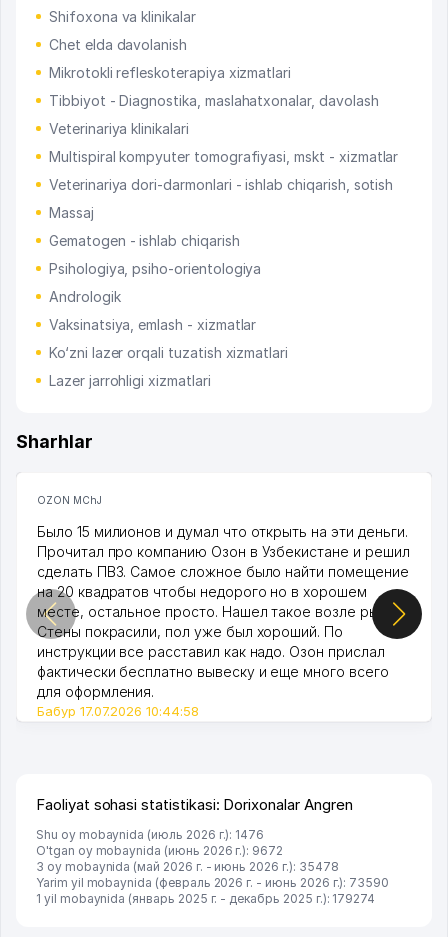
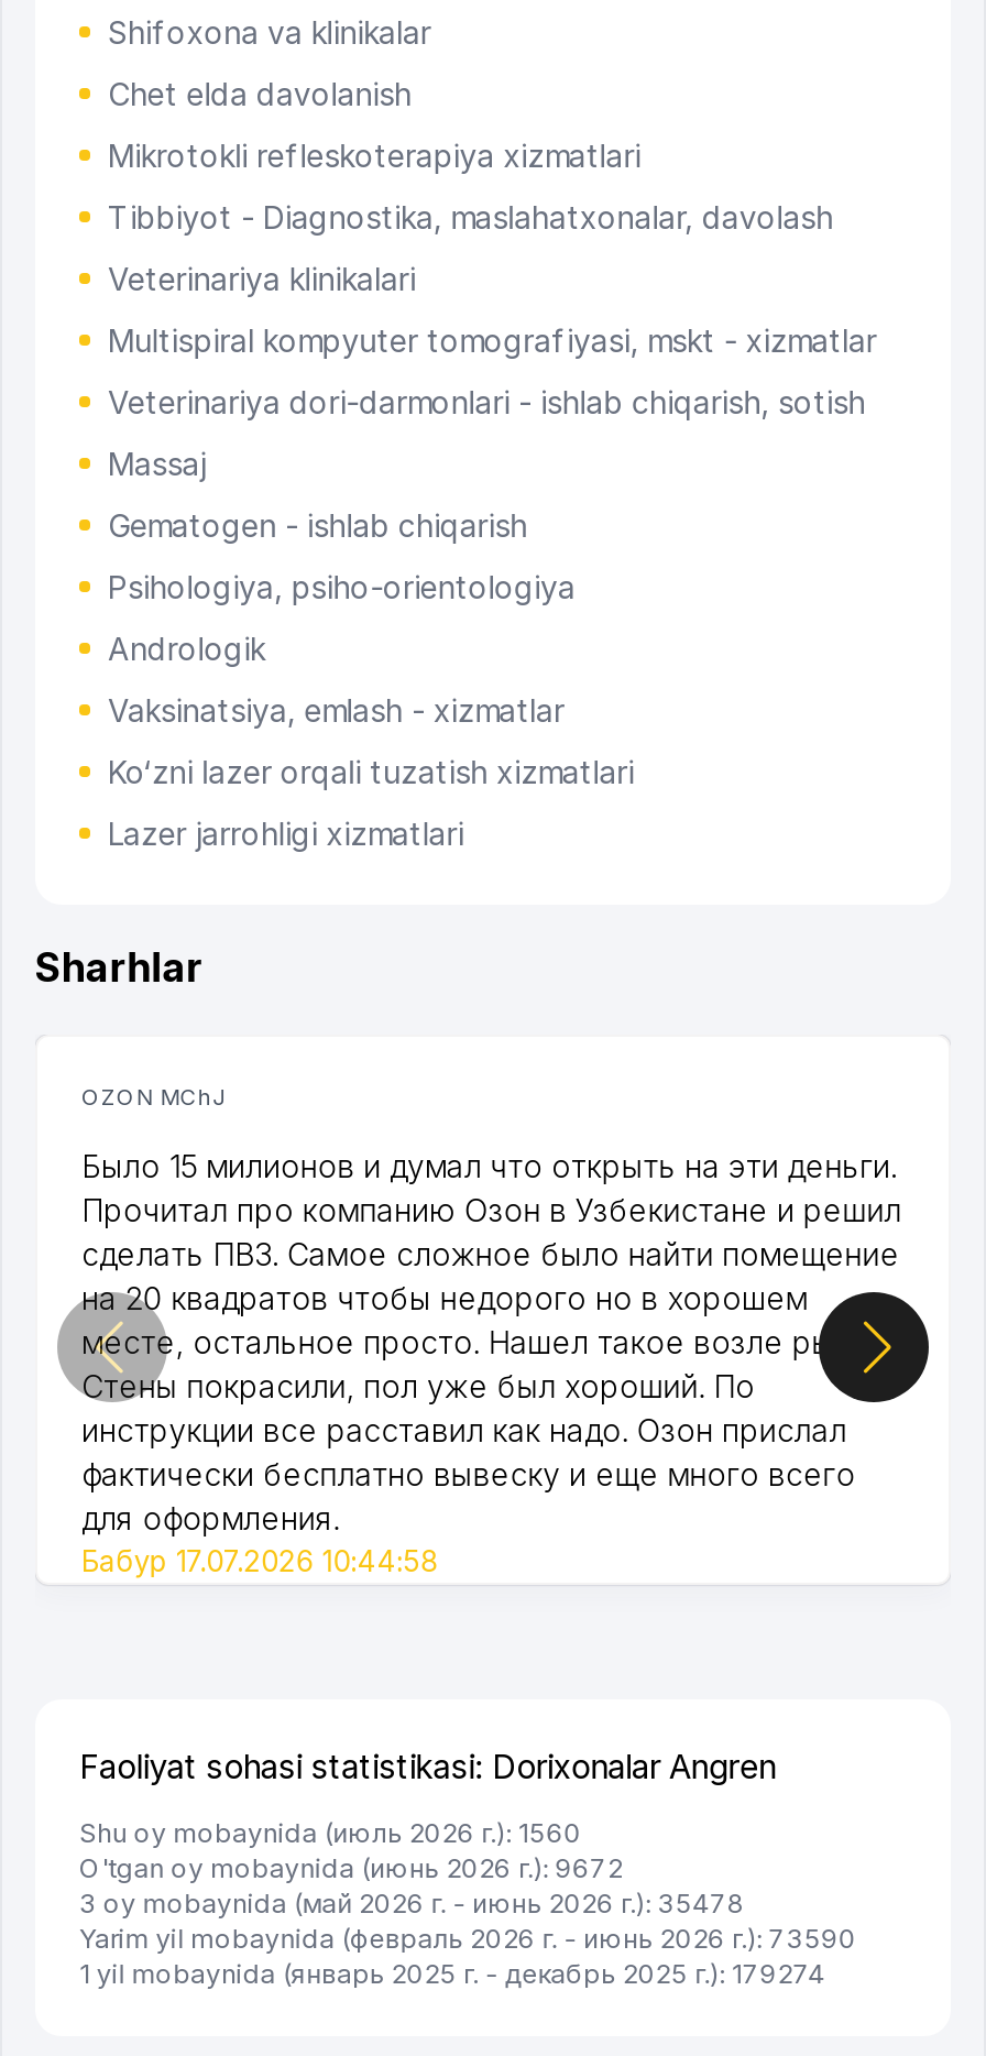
- Shu oy mobaynida (июль 2026 г.): 1476
+ Shu oy mobaynida (июль 2026 г.): 1560
